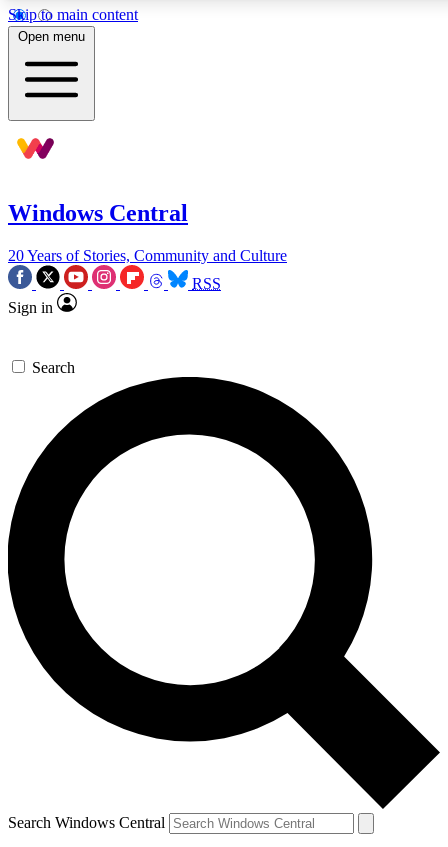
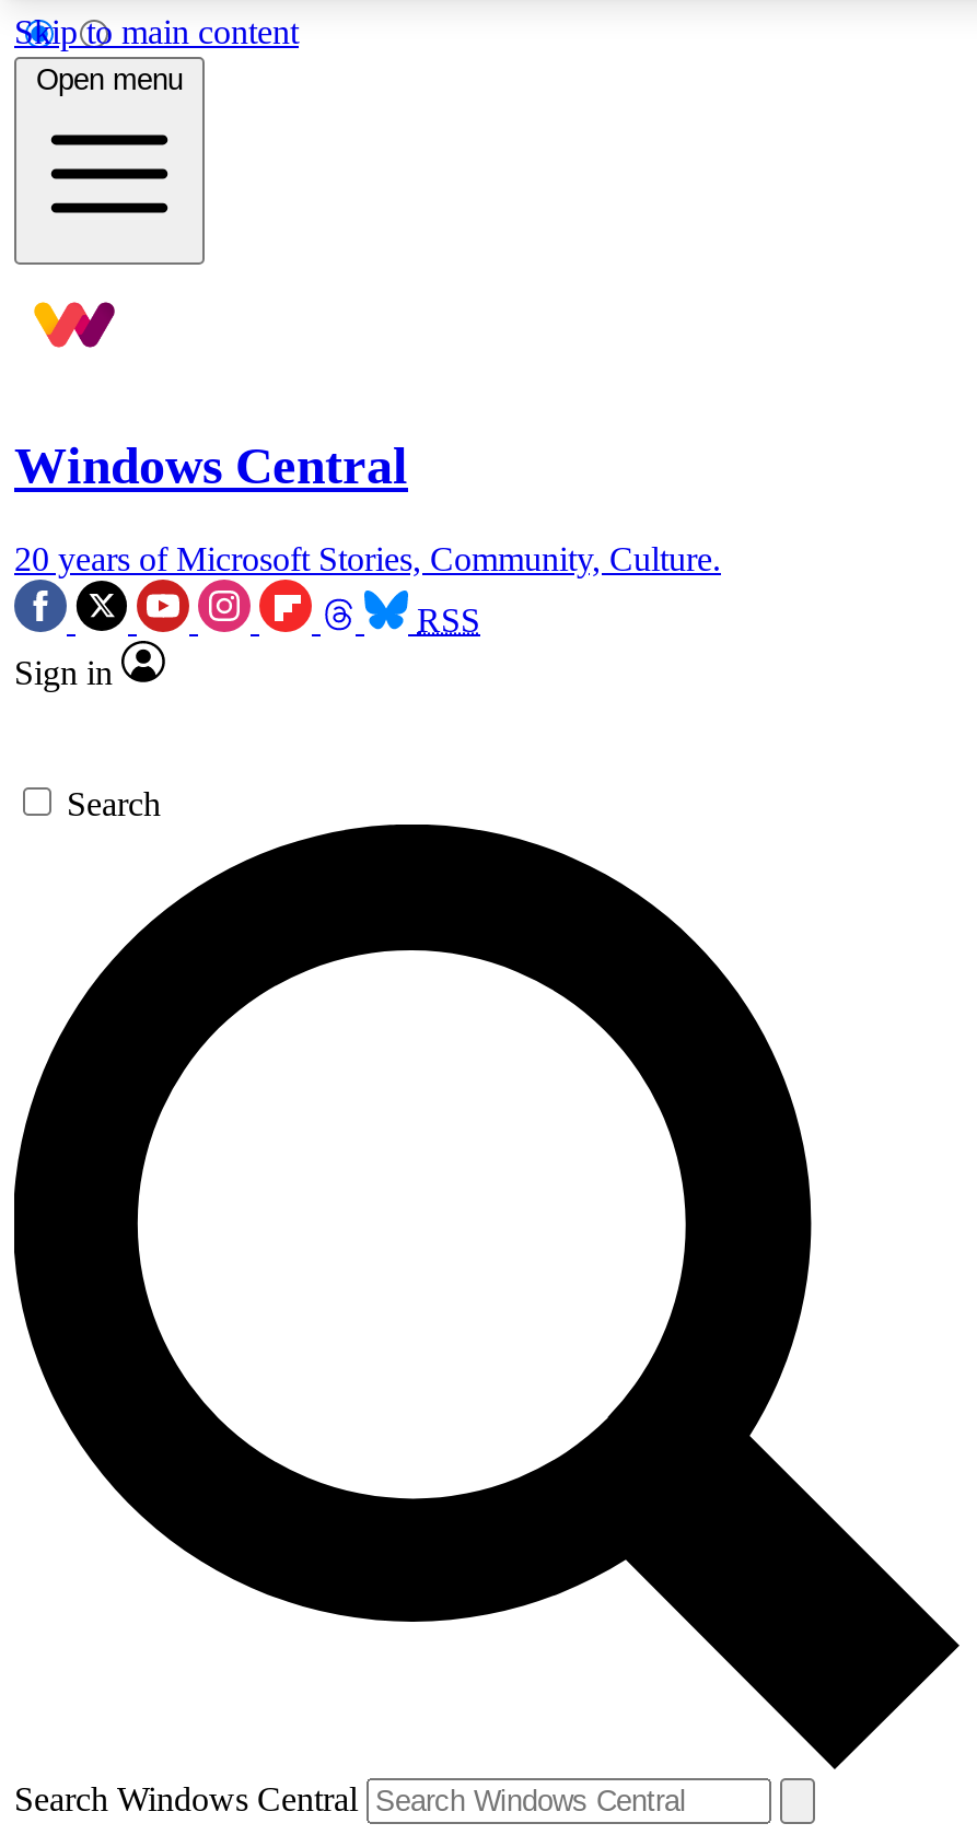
- 20 Years of Stories, Community and Culture
+ 20 years of Microsoft Stories, Community, Culture.
